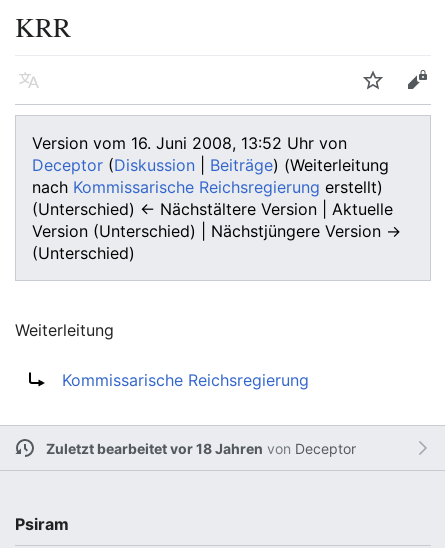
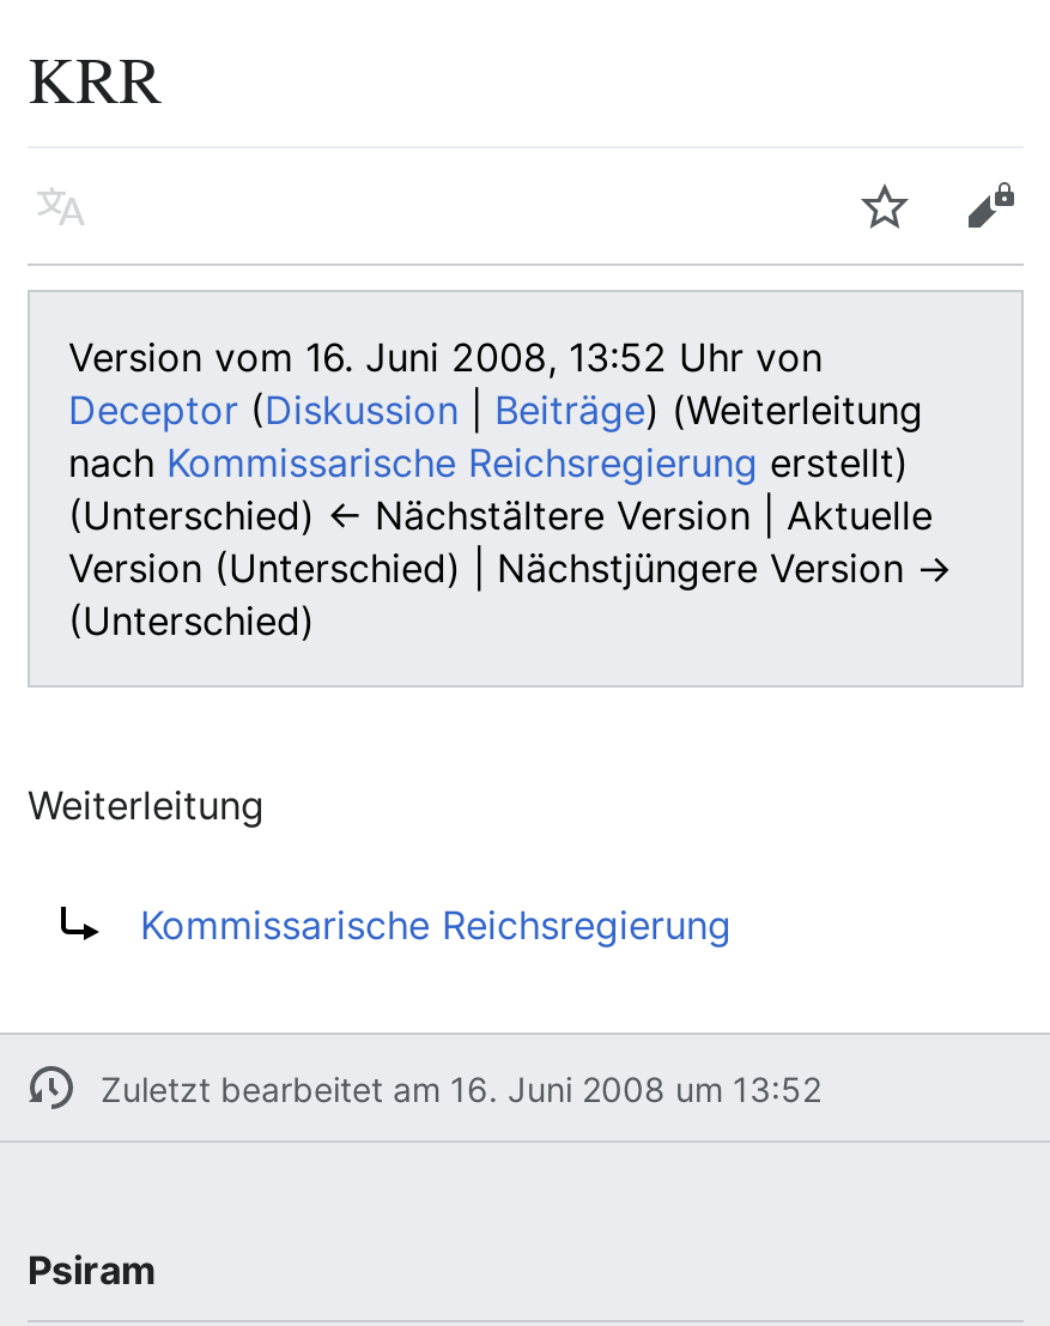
- Zuletzt bearbeitet vor 18 Jahren von Deceptor
+ Zuletzt bearbeitet am 16. Juni 2008 um 13:52
